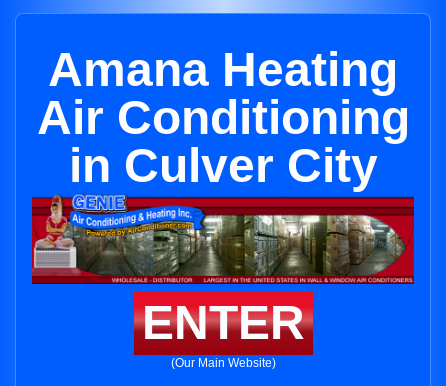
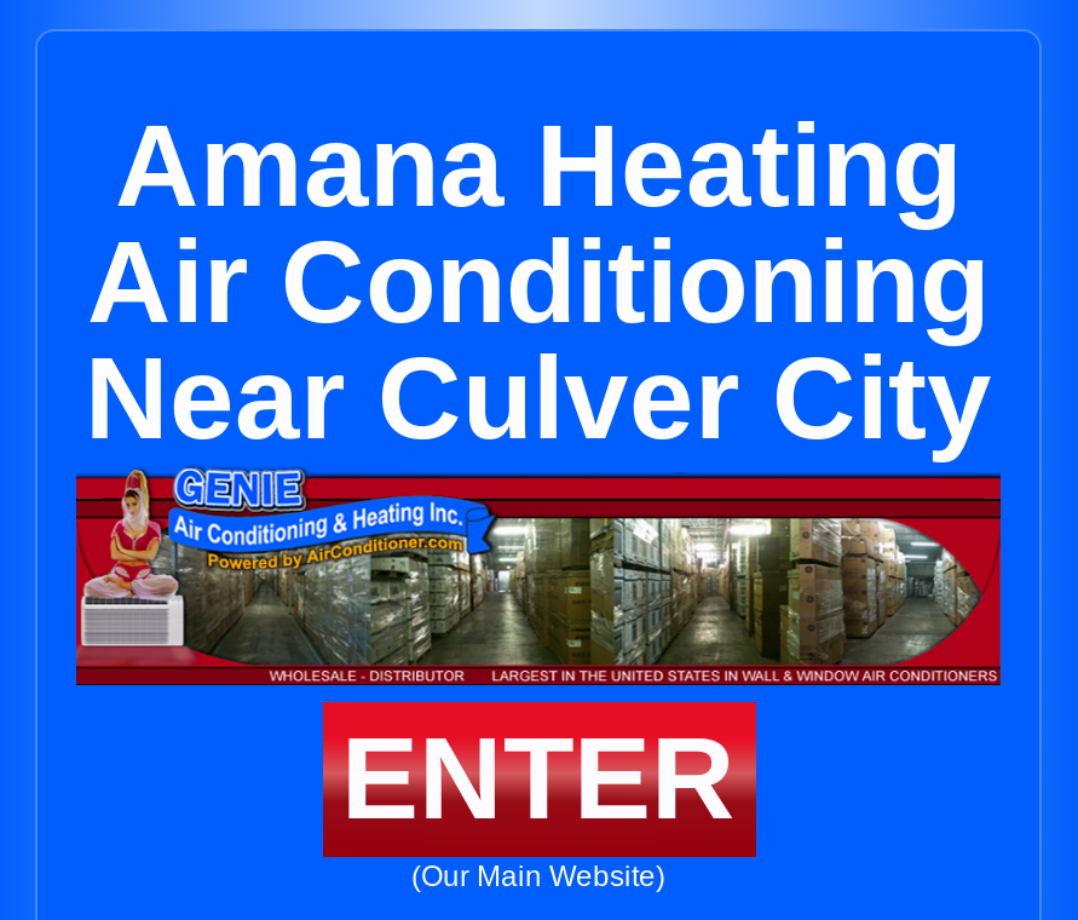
- in Culver City
+ Near Culver City
